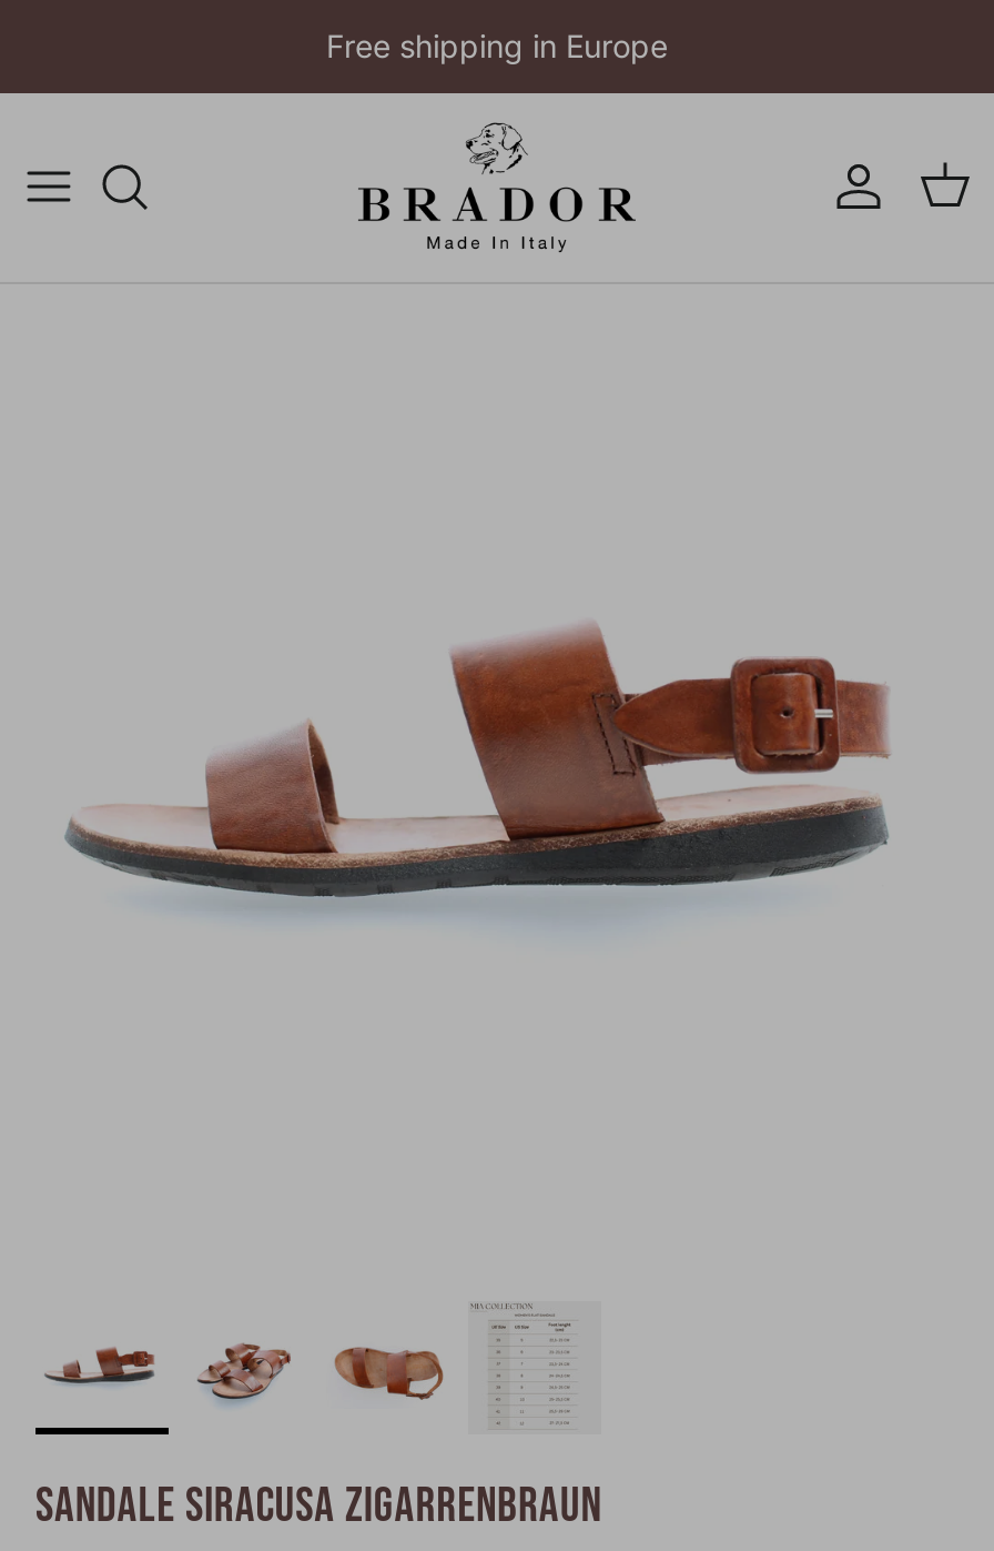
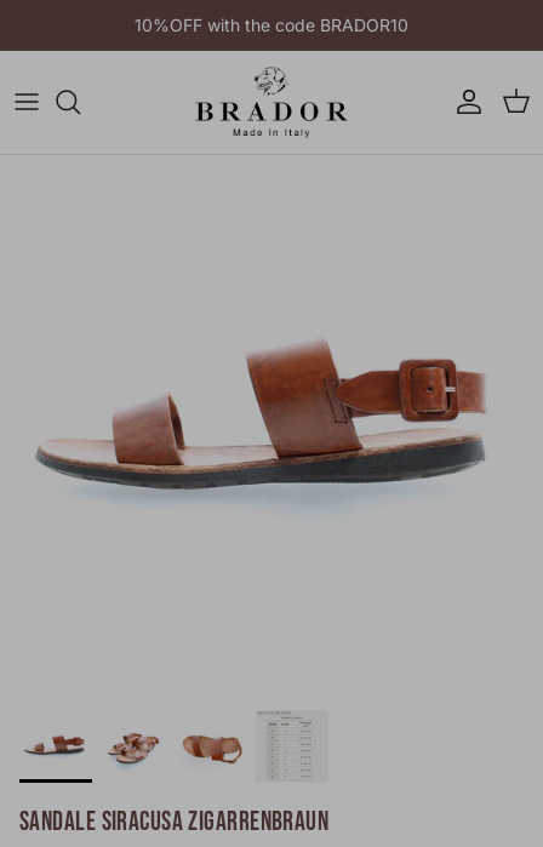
- Free shipping in Europe
+ 10%OFF with the code BRADOR10
